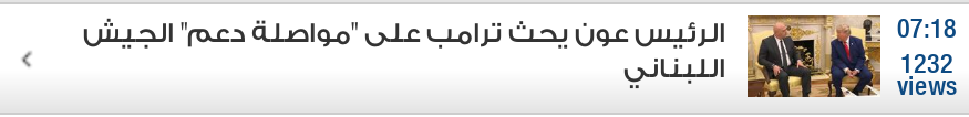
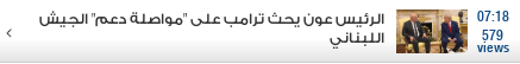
- 1232
+ 579
